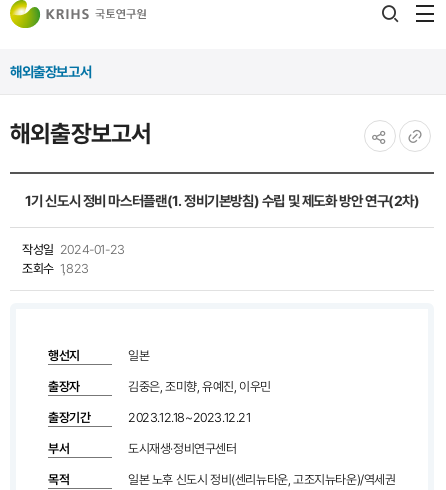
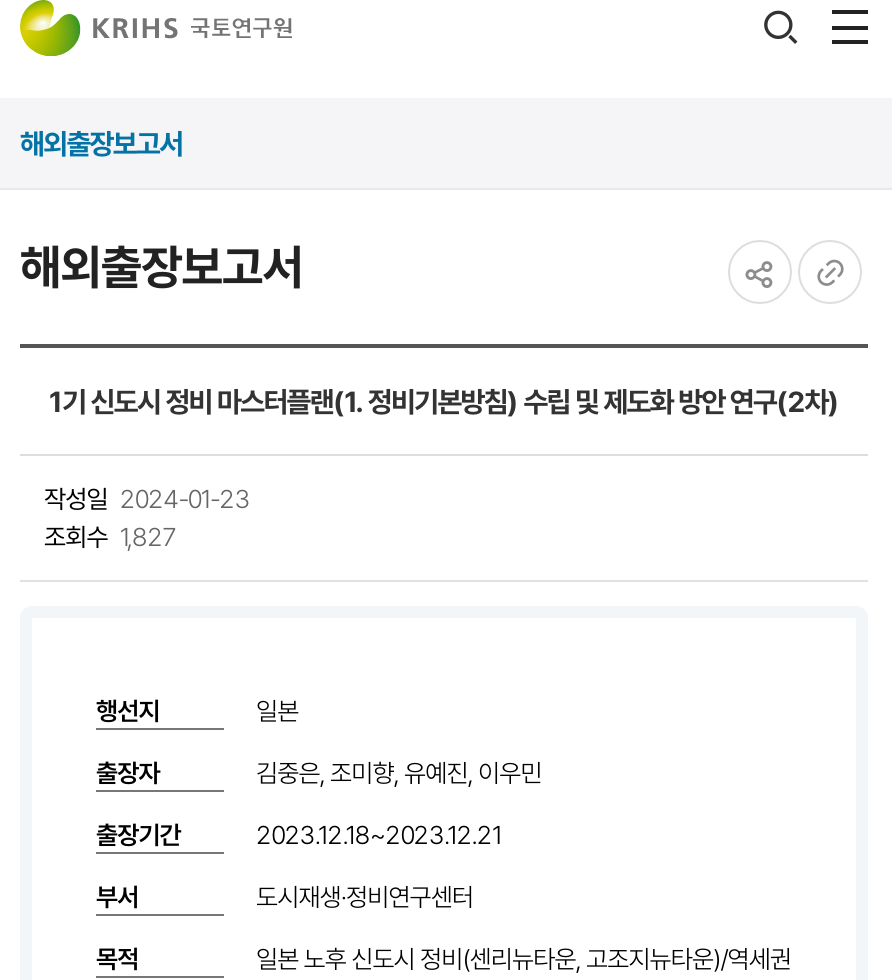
- 조회수 1,823
+ 조회수 1,827
